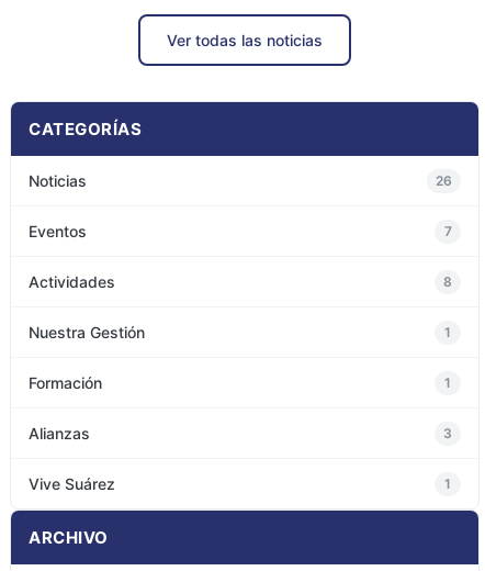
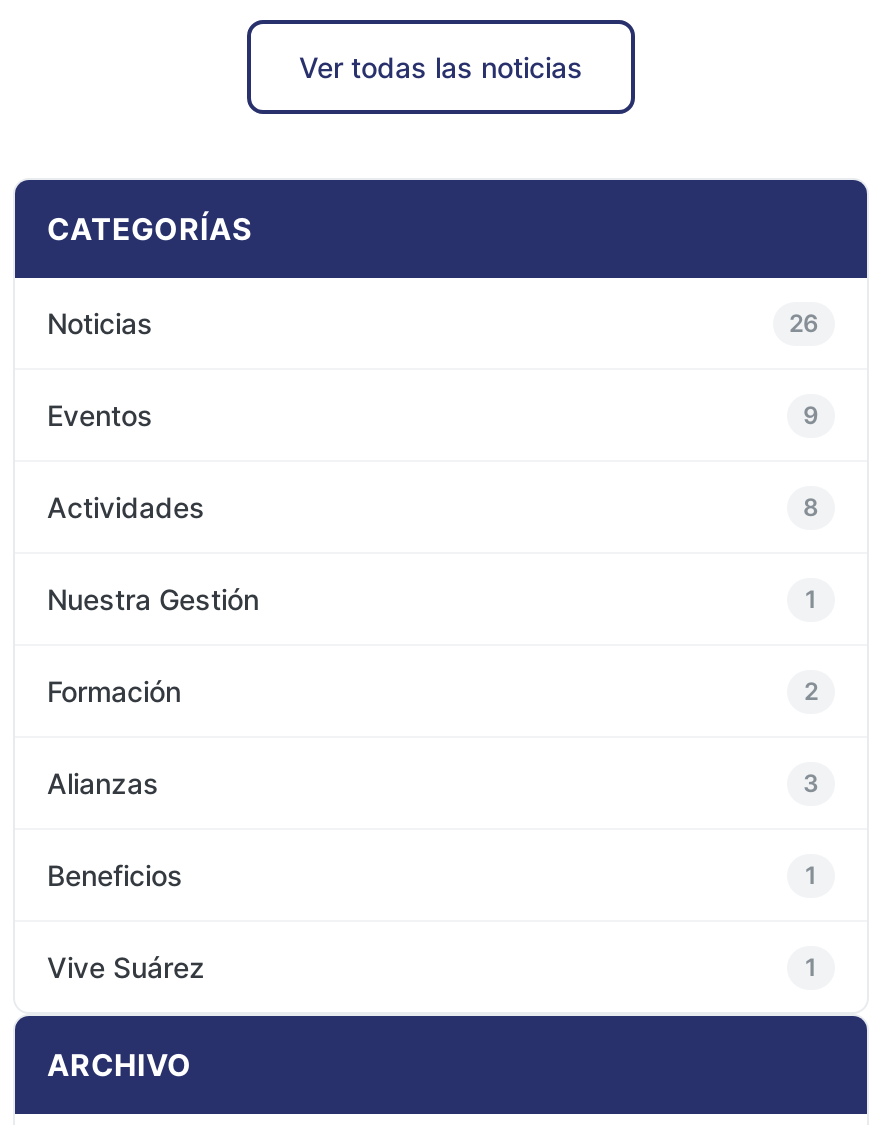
- 7
+ 9

- 1
+ 2

+ Beneficios
+ 1
